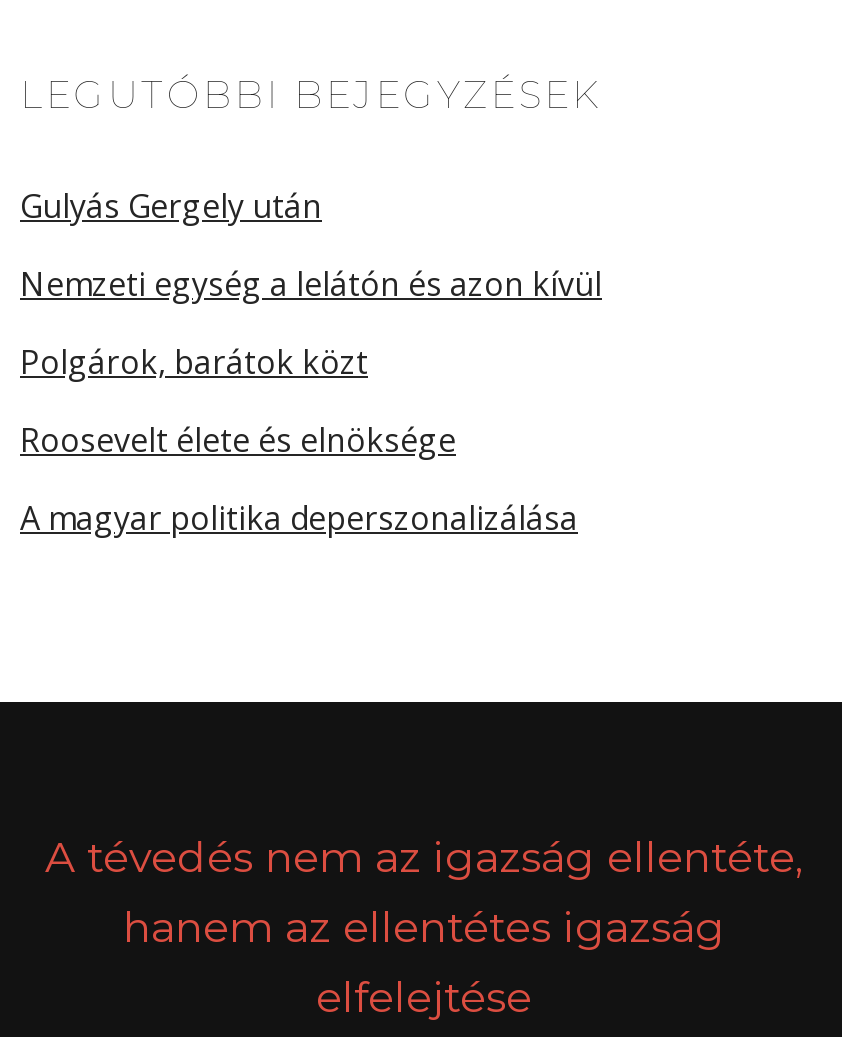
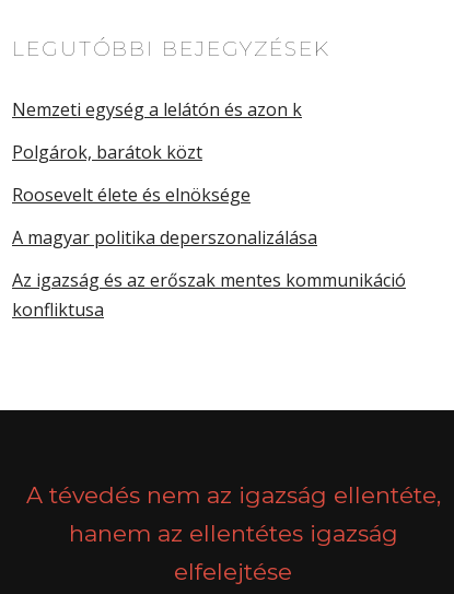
- Gulyás Gergely után
- Nemzeti egység a lelátón és azon kívül
+ Nemzeti egység a lelátón és azon k

moved up: Polgárok, barátok közt | Roosevelt élete és elnöksége | A magyar politika deperszonalizálása

+ Az igazság és az erőszak mentes kommunikáció
+ konfliktusa
